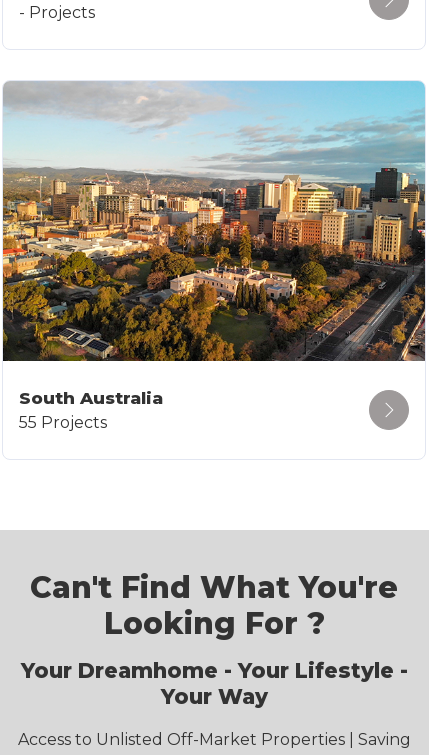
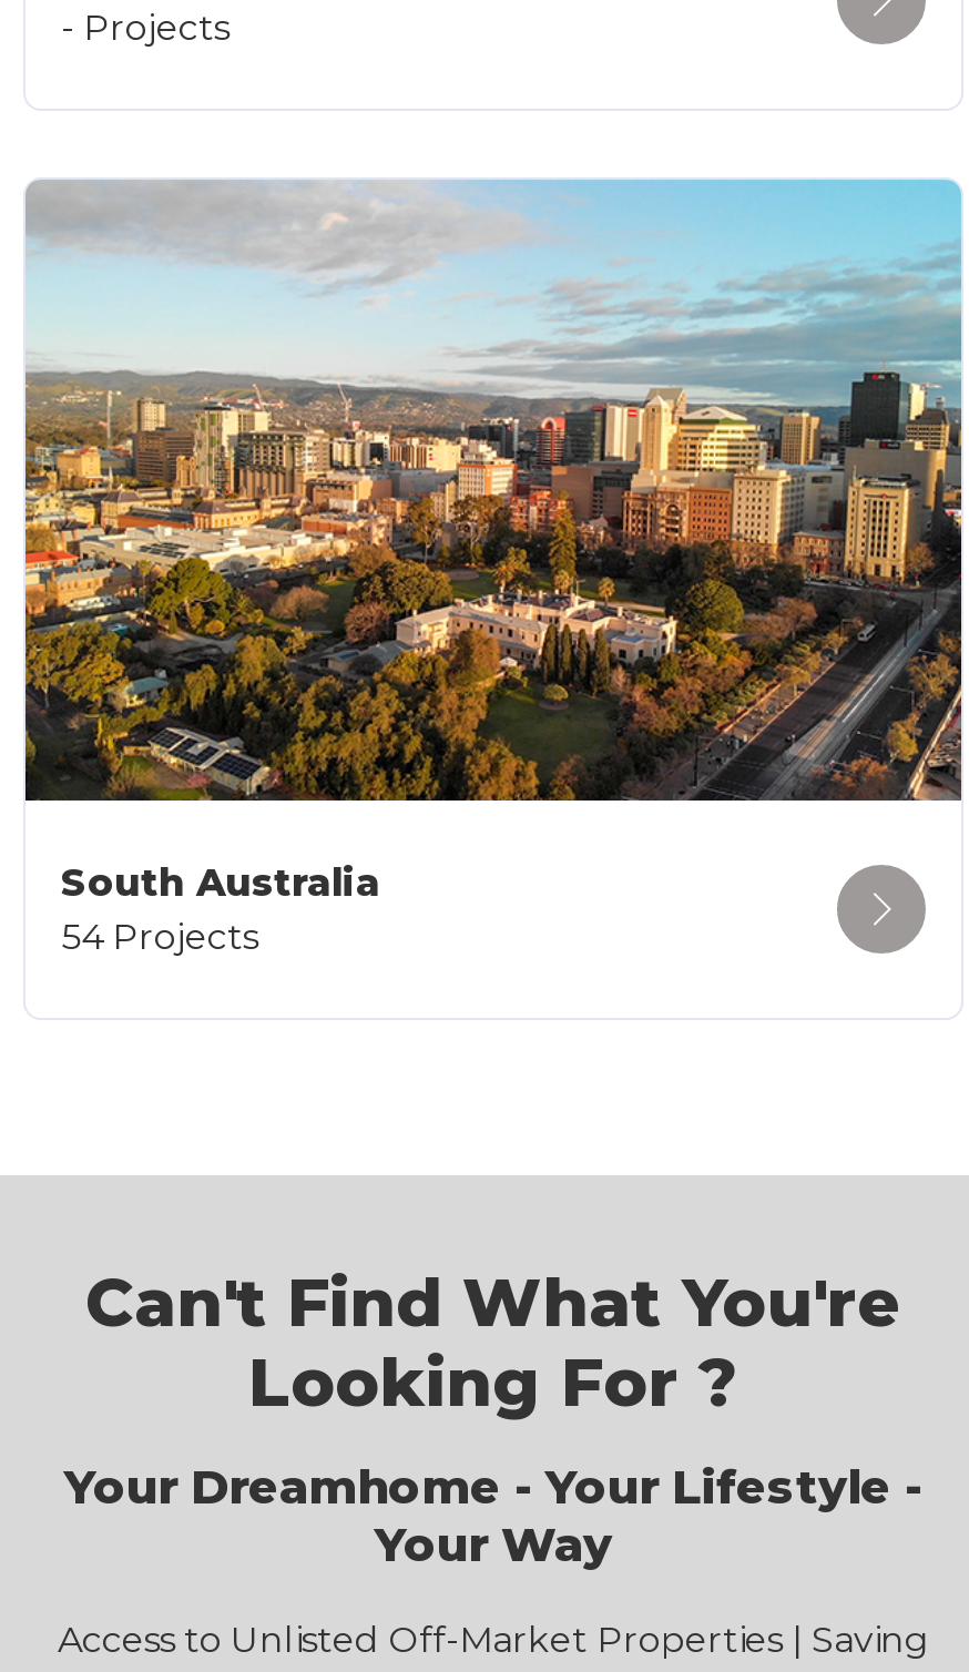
- 55 Projects
+ 54 Projects
